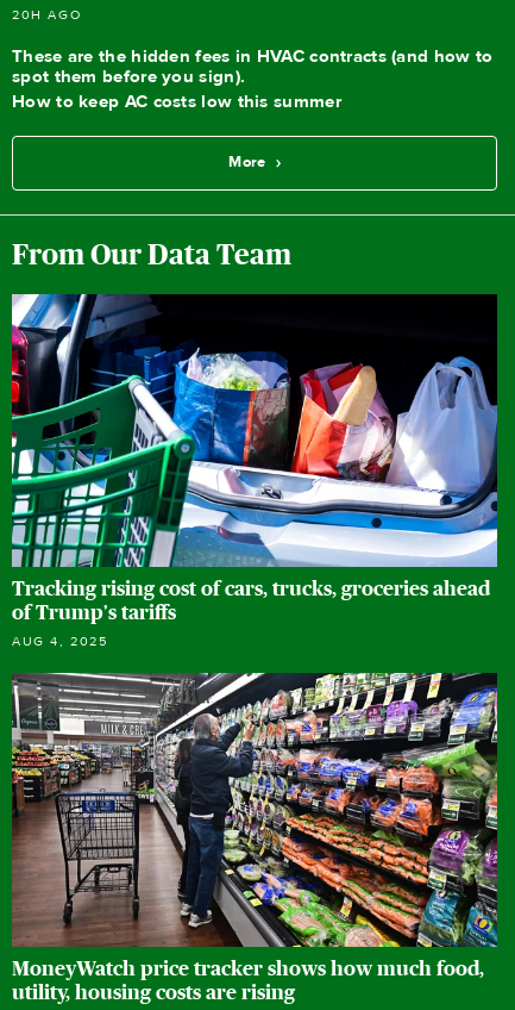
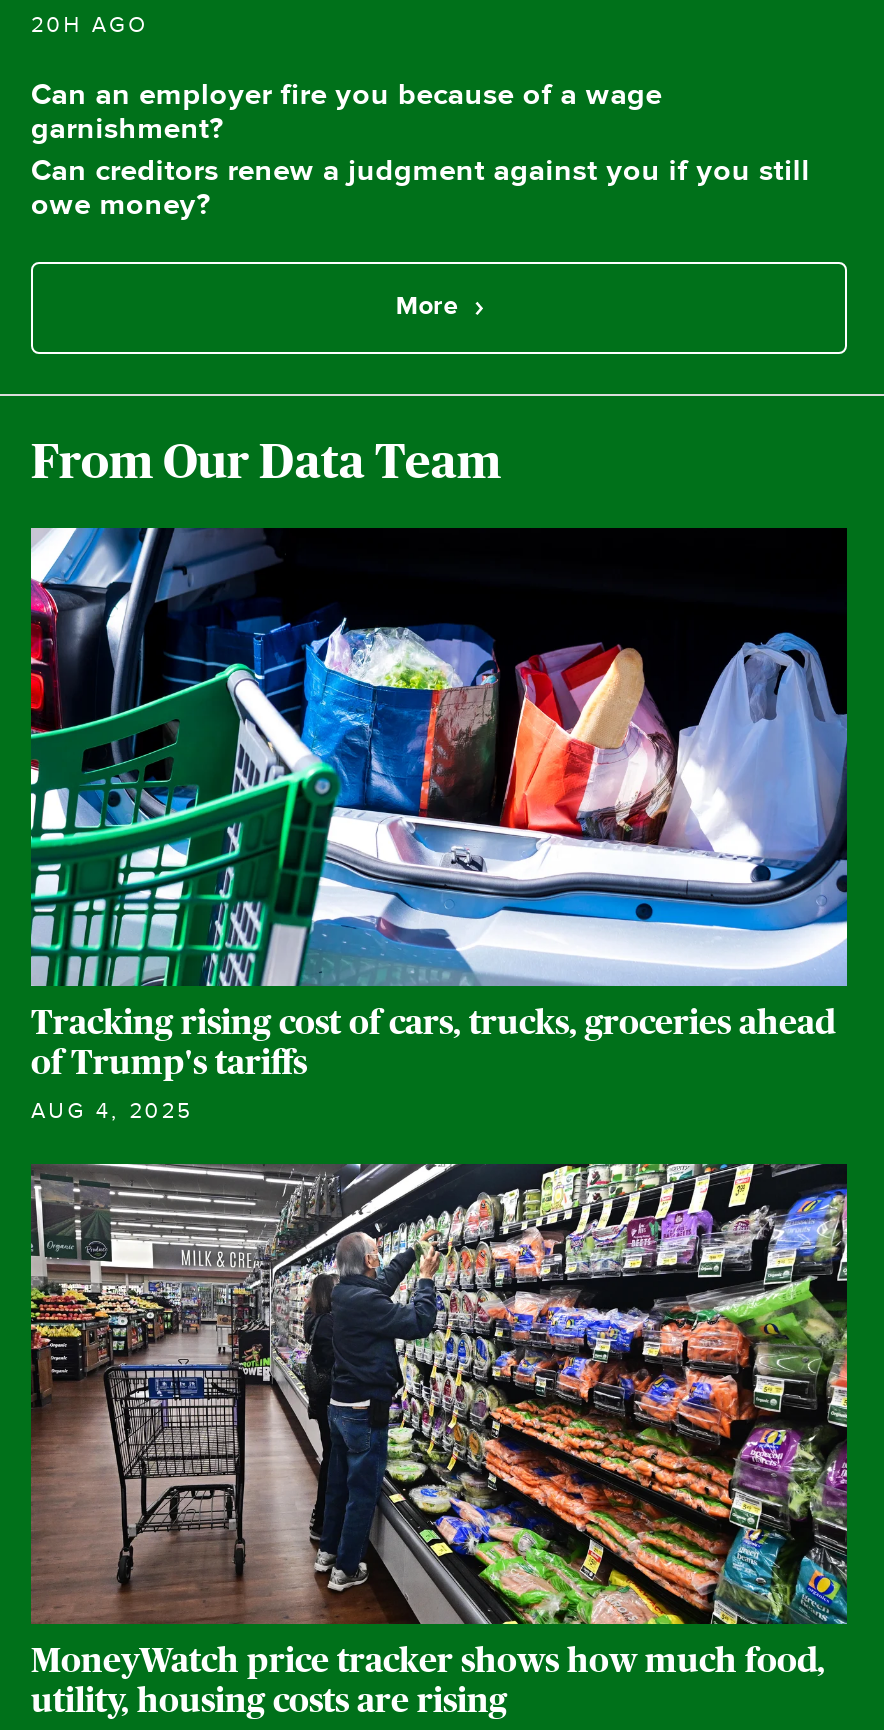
- These are the hidden fees in HVAC contracts (and how to
- spot them before you sign).
- How to keep AC costs low this summer
+ Can an employer fire you because of a wage
+ garnishment?
+ Can creditors renew a judgment against you if you still
+ owe money?
